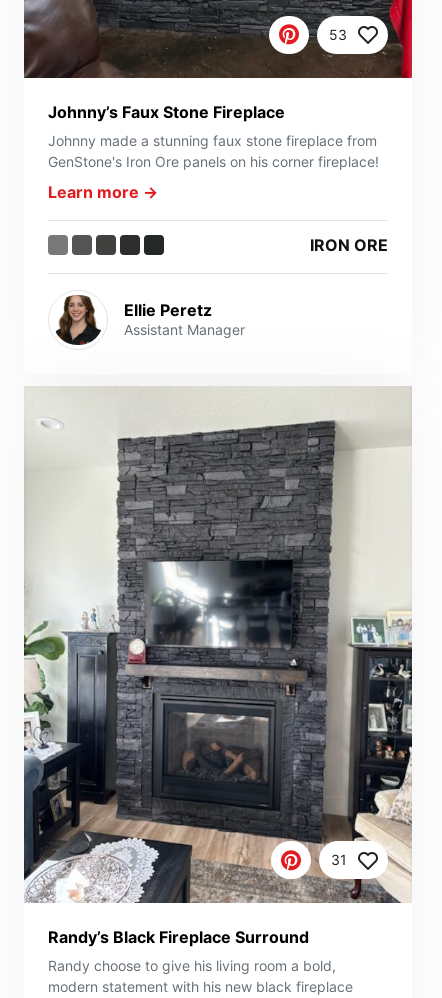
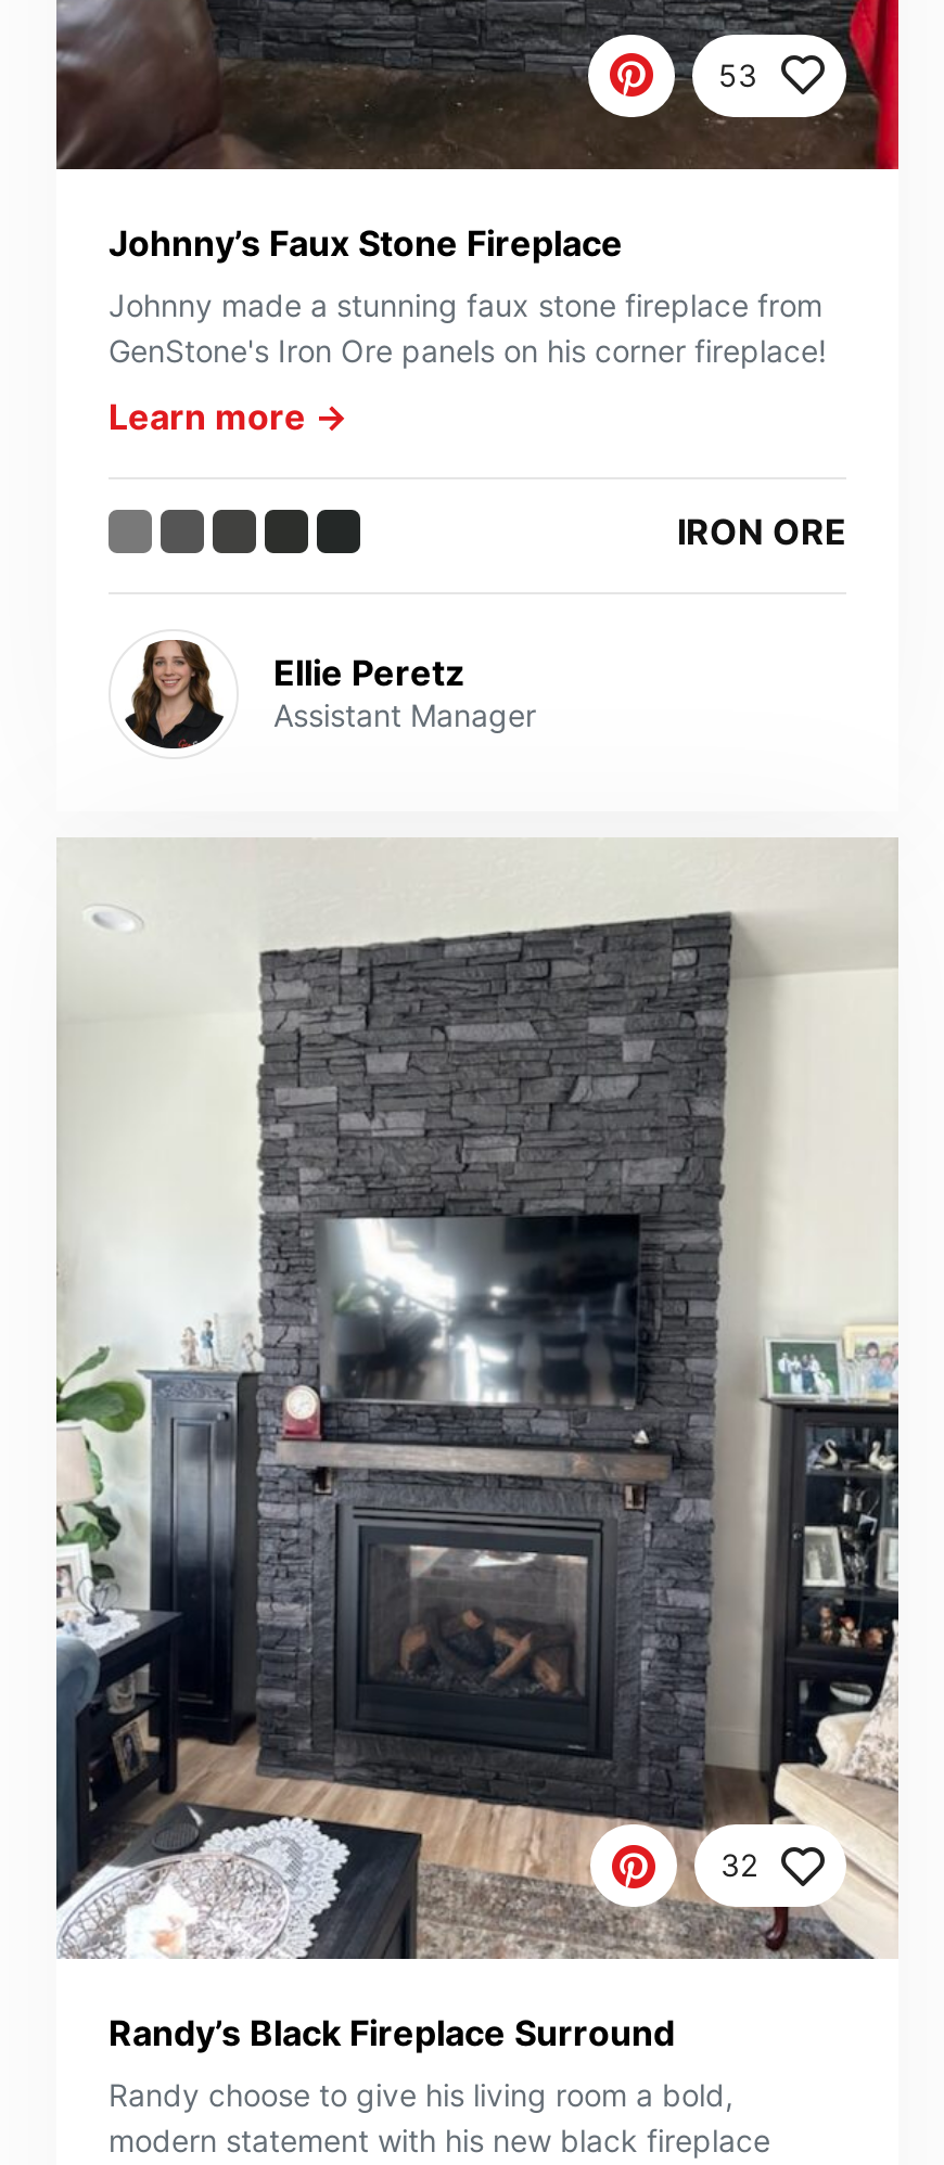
- 31
+ 32
